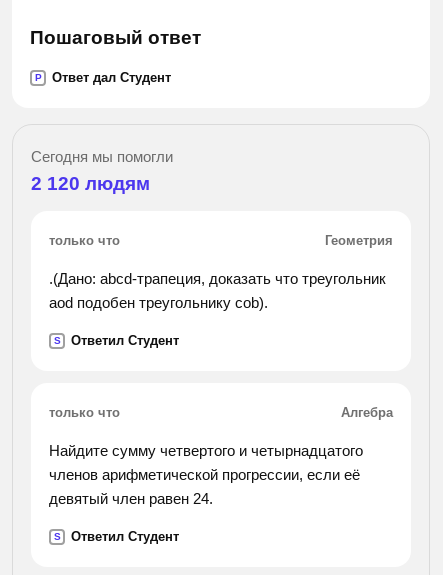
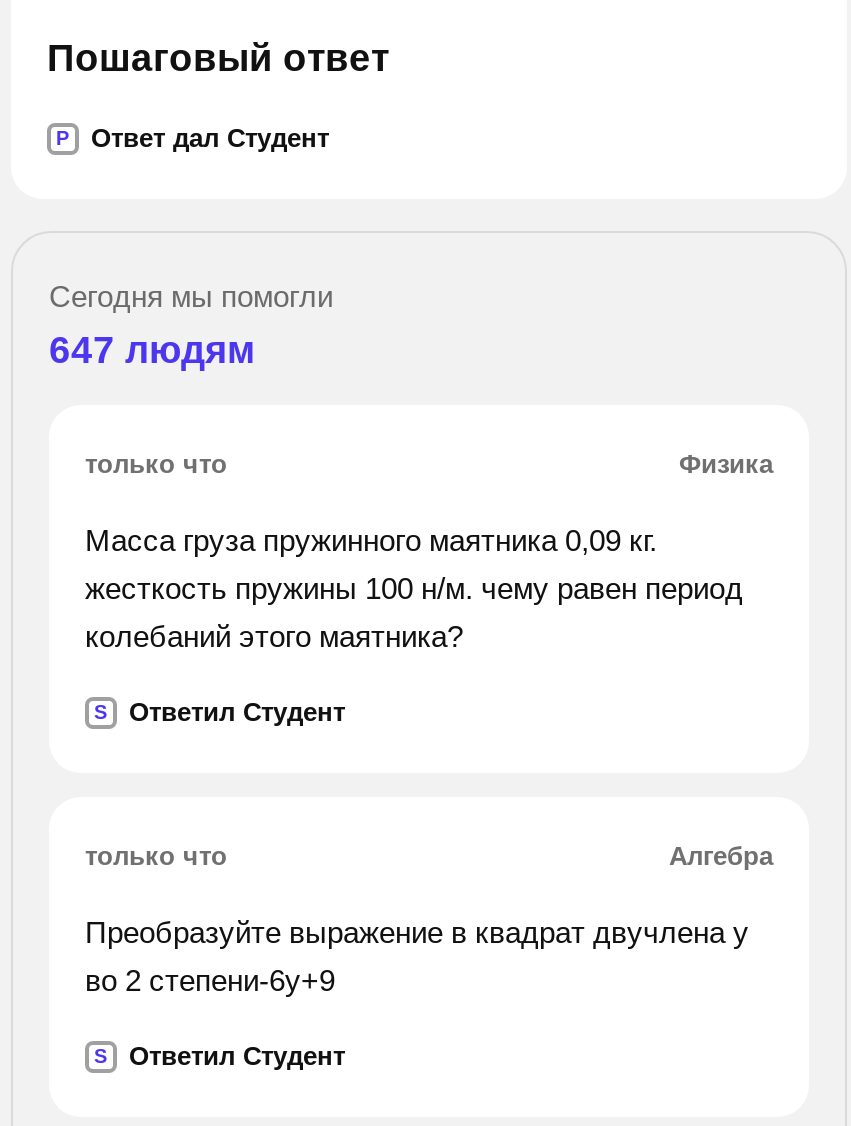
- 2 120 людям
+ 647 людям

- Геометрия
+ Физика

- .(Дано: abcd-трапеция, доказать что треугольник
- aod подобен треугольнику cob).
+ Масса груза пружинного маятника 0,09 кг.
+ жесткость пружины 100 н/м. чему равен период
+ колебаний этого маятника?

moved down: S | Ответил Студент | только что | Алгебра

- Найдите сумму четвертого и четырнадцатого
- членов арифметической прогрессии, если её
- девятый член равен 24.
+ Преобразуйте выражение в квадрат двучлена y
+ во 2 степени-6y+9
